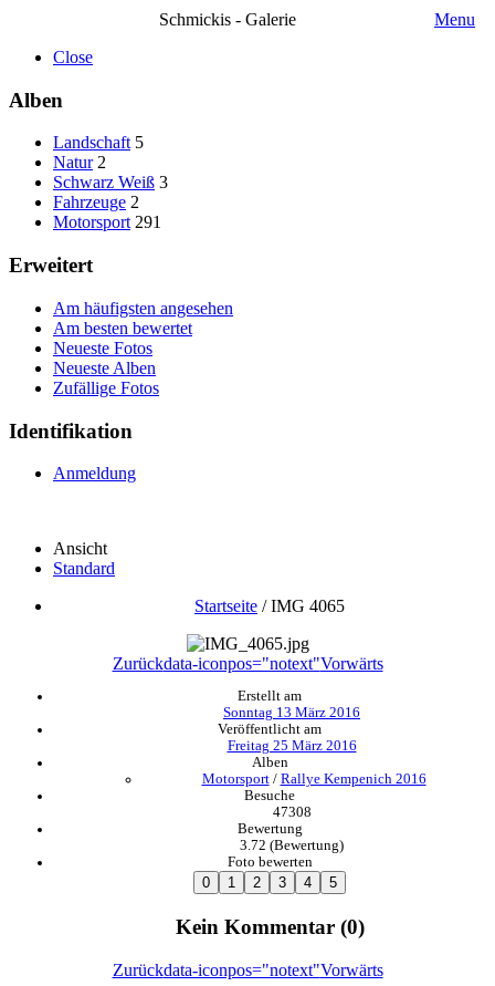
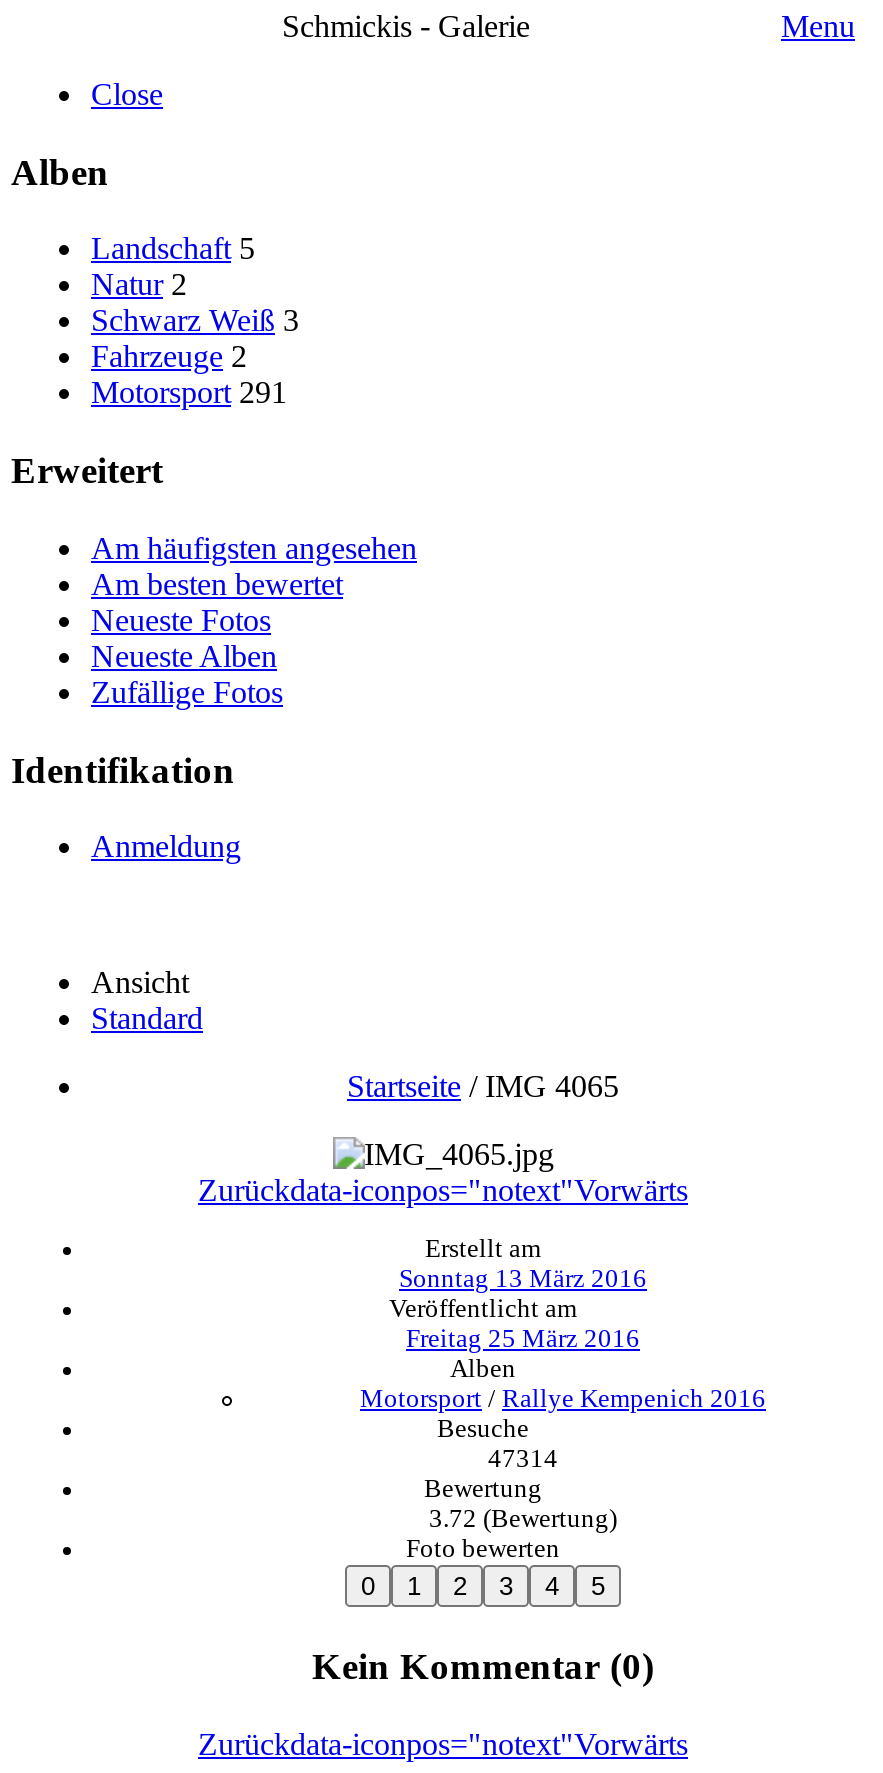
- 47308
+ 47314
